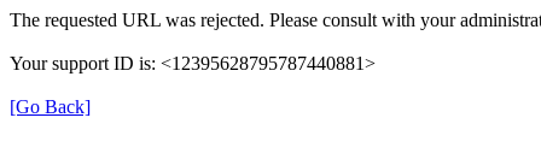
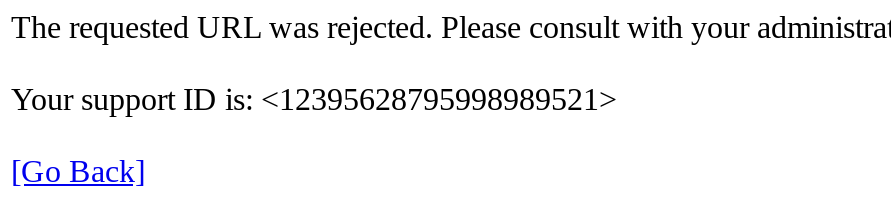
- Your support ID is: <12395628795787440881>
+ Your support ID is: <12395628795998989521>
